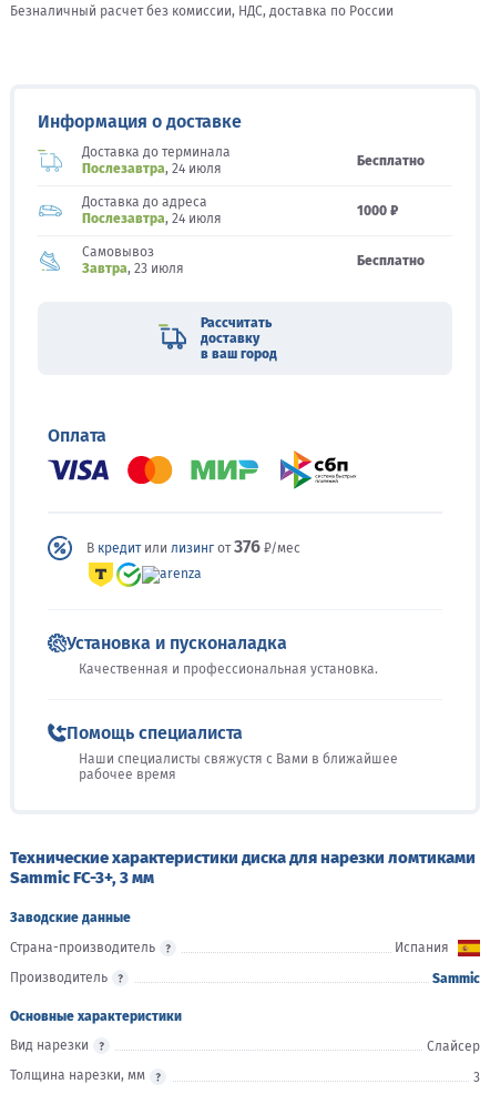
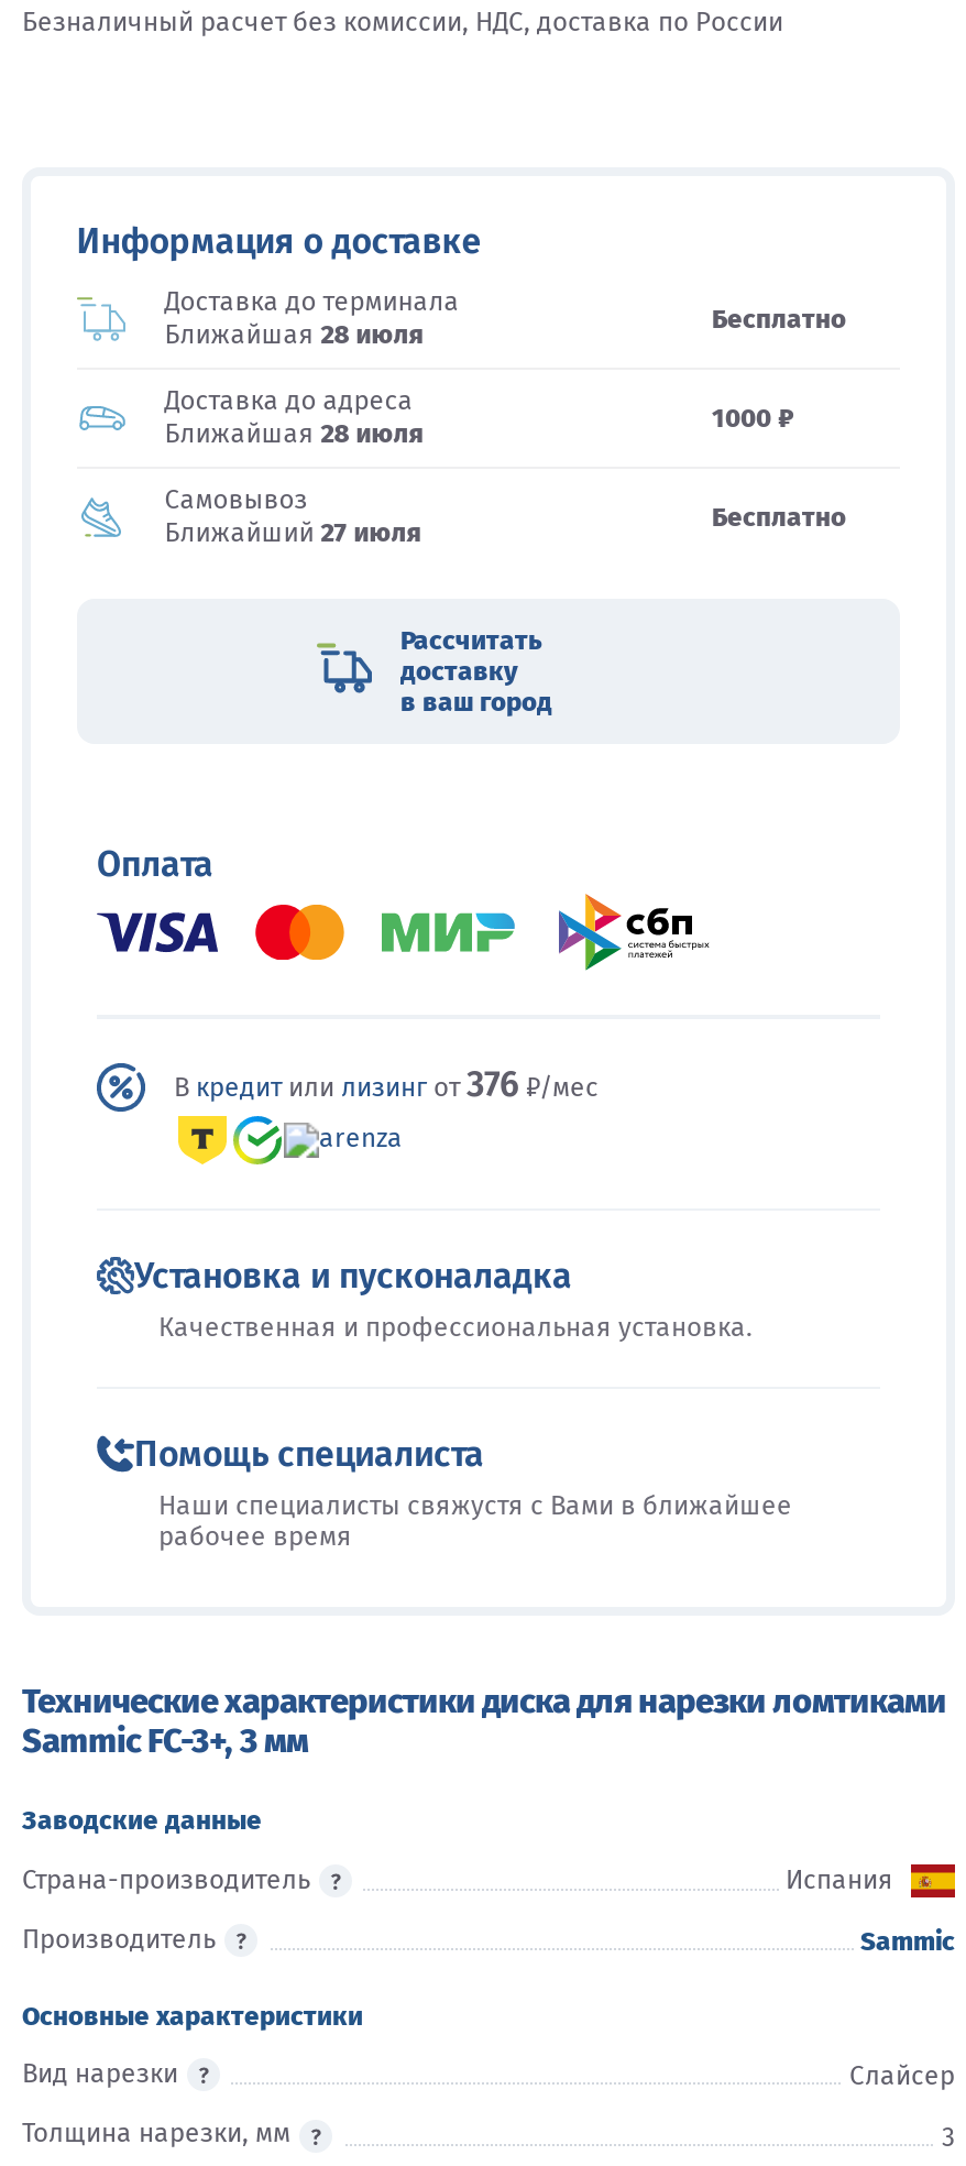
- Послезавтра, 24 июля
+ Ближайшая 28 июля

- Послезавтра, 24 июля
+ Ближайшая 28 июля

- Завтра, 23 июля
+ Ближайший 27 июля
